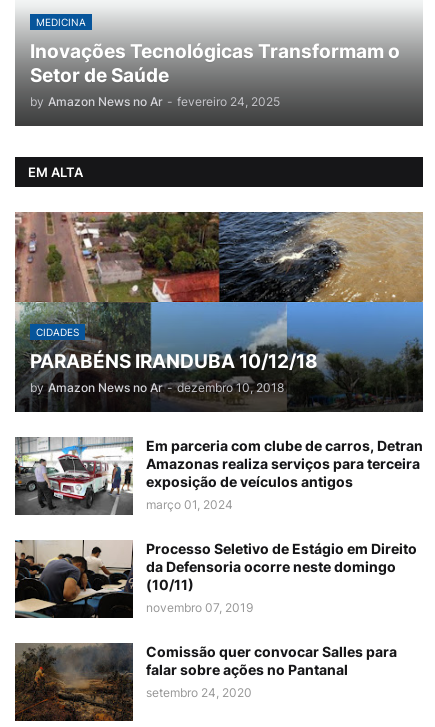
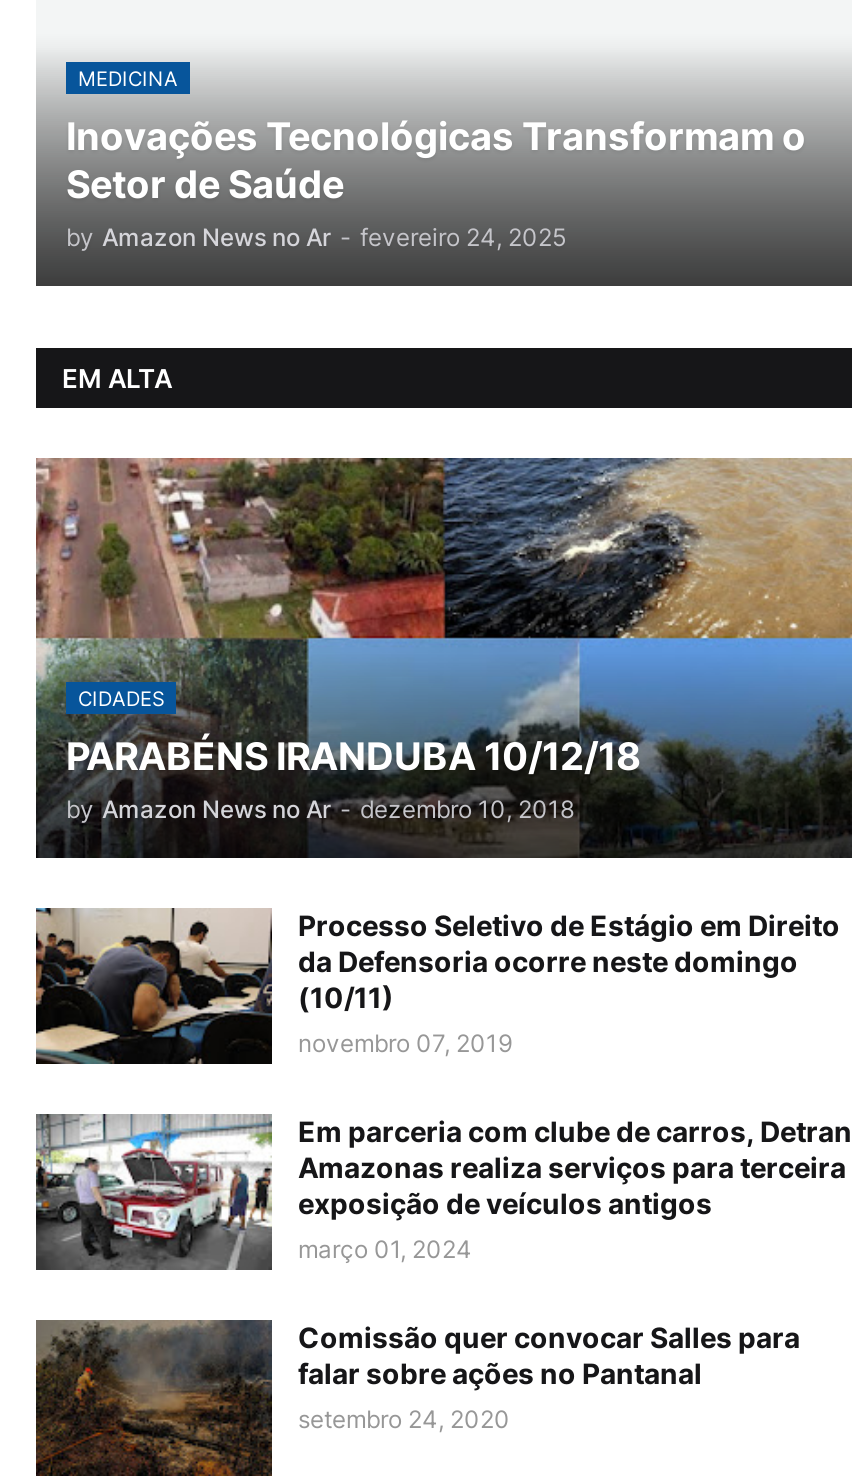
moved down: [image] | Em parceria com clube de carros, Detran | Amazonas realiza serviços para terceira | exposição de veículos antigos | março 01, 2024

moved up: [image] | Processo Seletivo de Estágio em Direito | da Defensoria ocorre neste domingo | (10/11) | novembro 07, 2019
